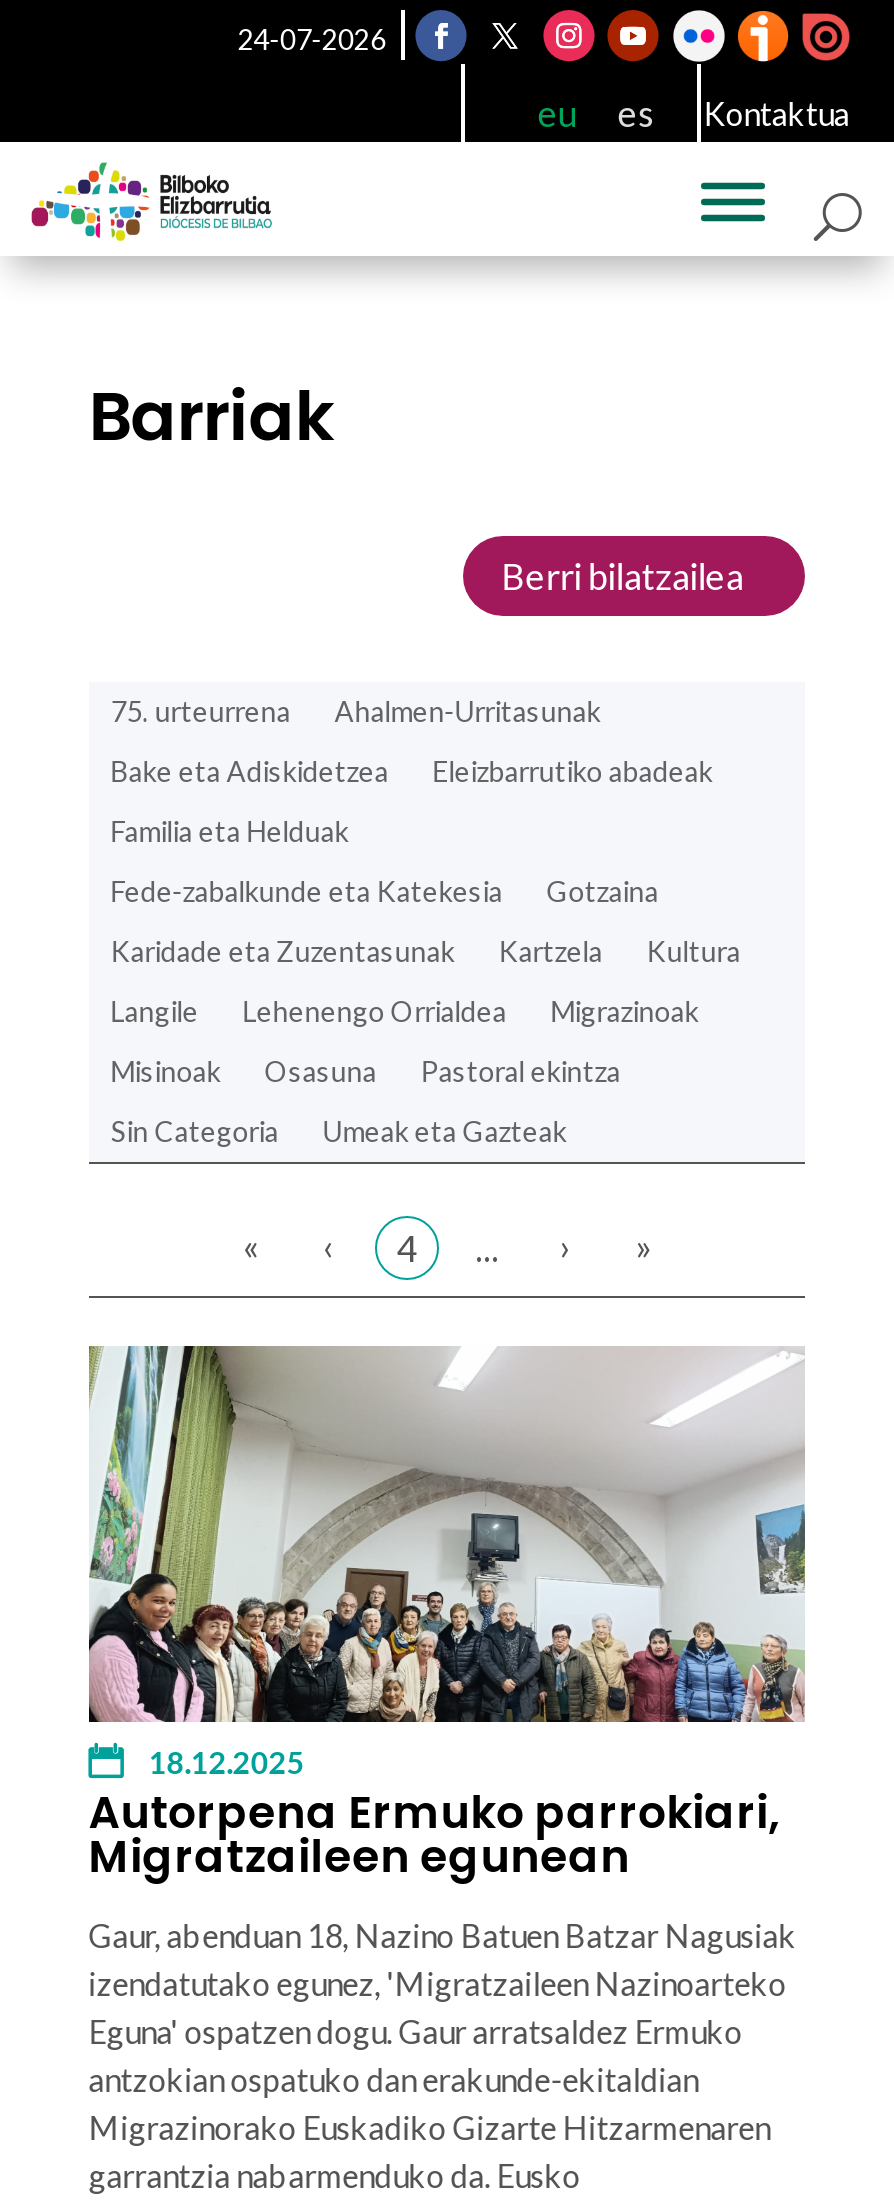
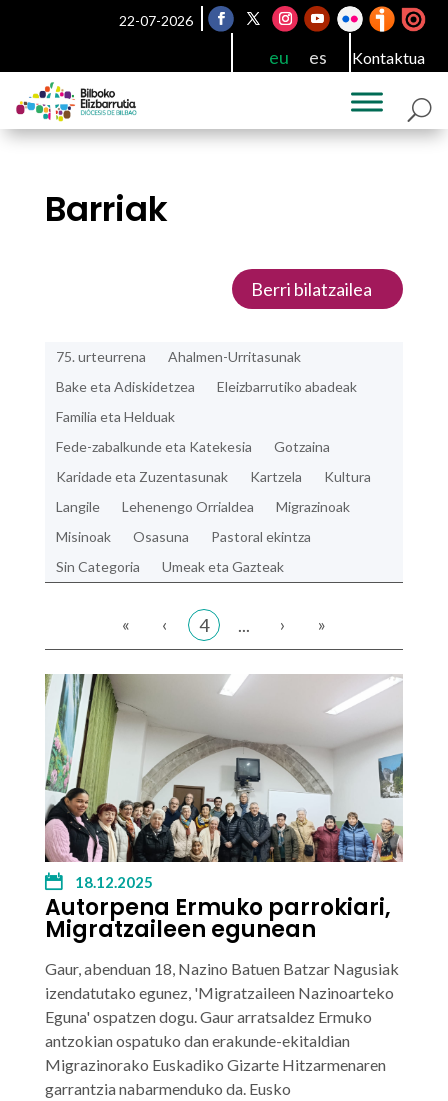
- 24-07-2026
+ 22-07-2026
